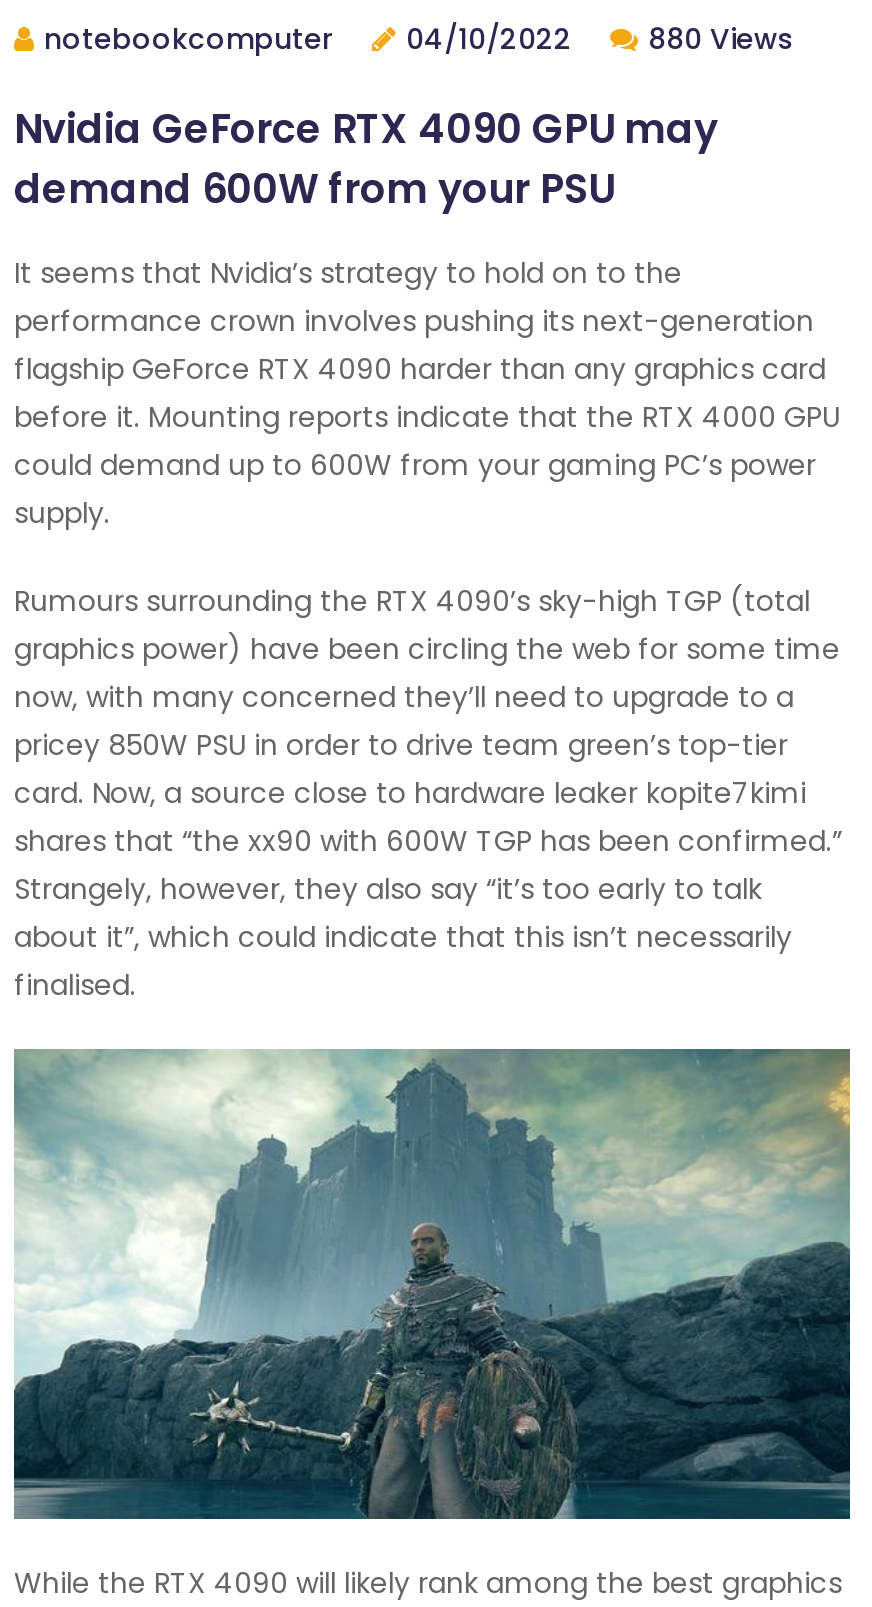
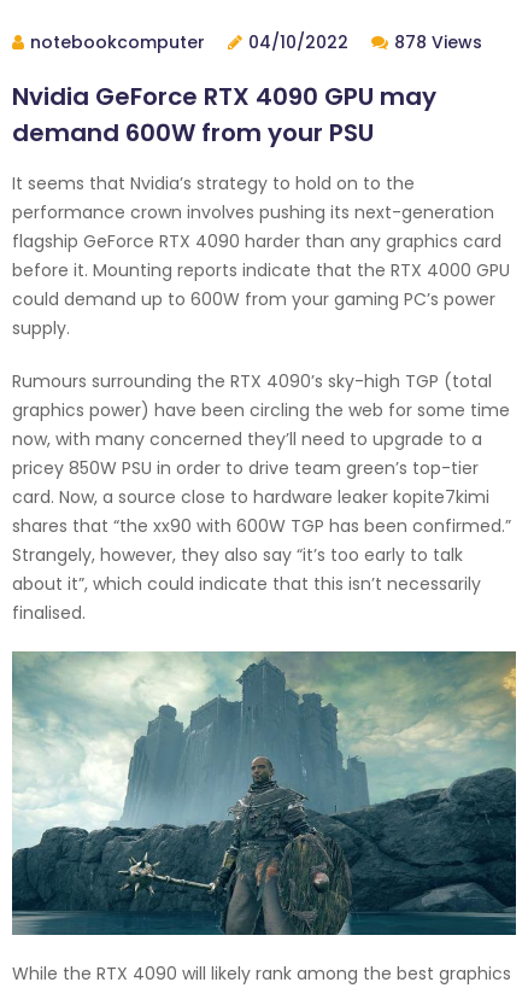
- notebookcomputer 04/10/2022 880 Views
+ notebookcomputer 04/10/2022 878 Views
